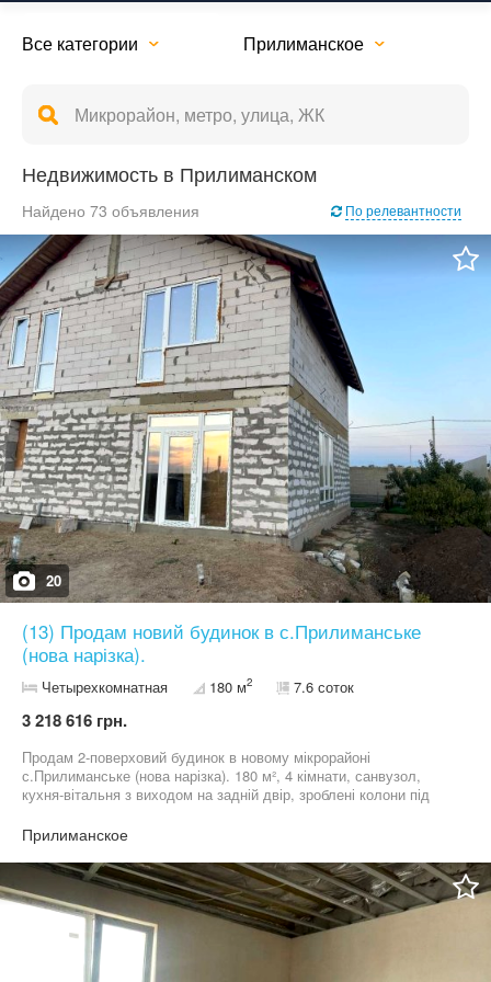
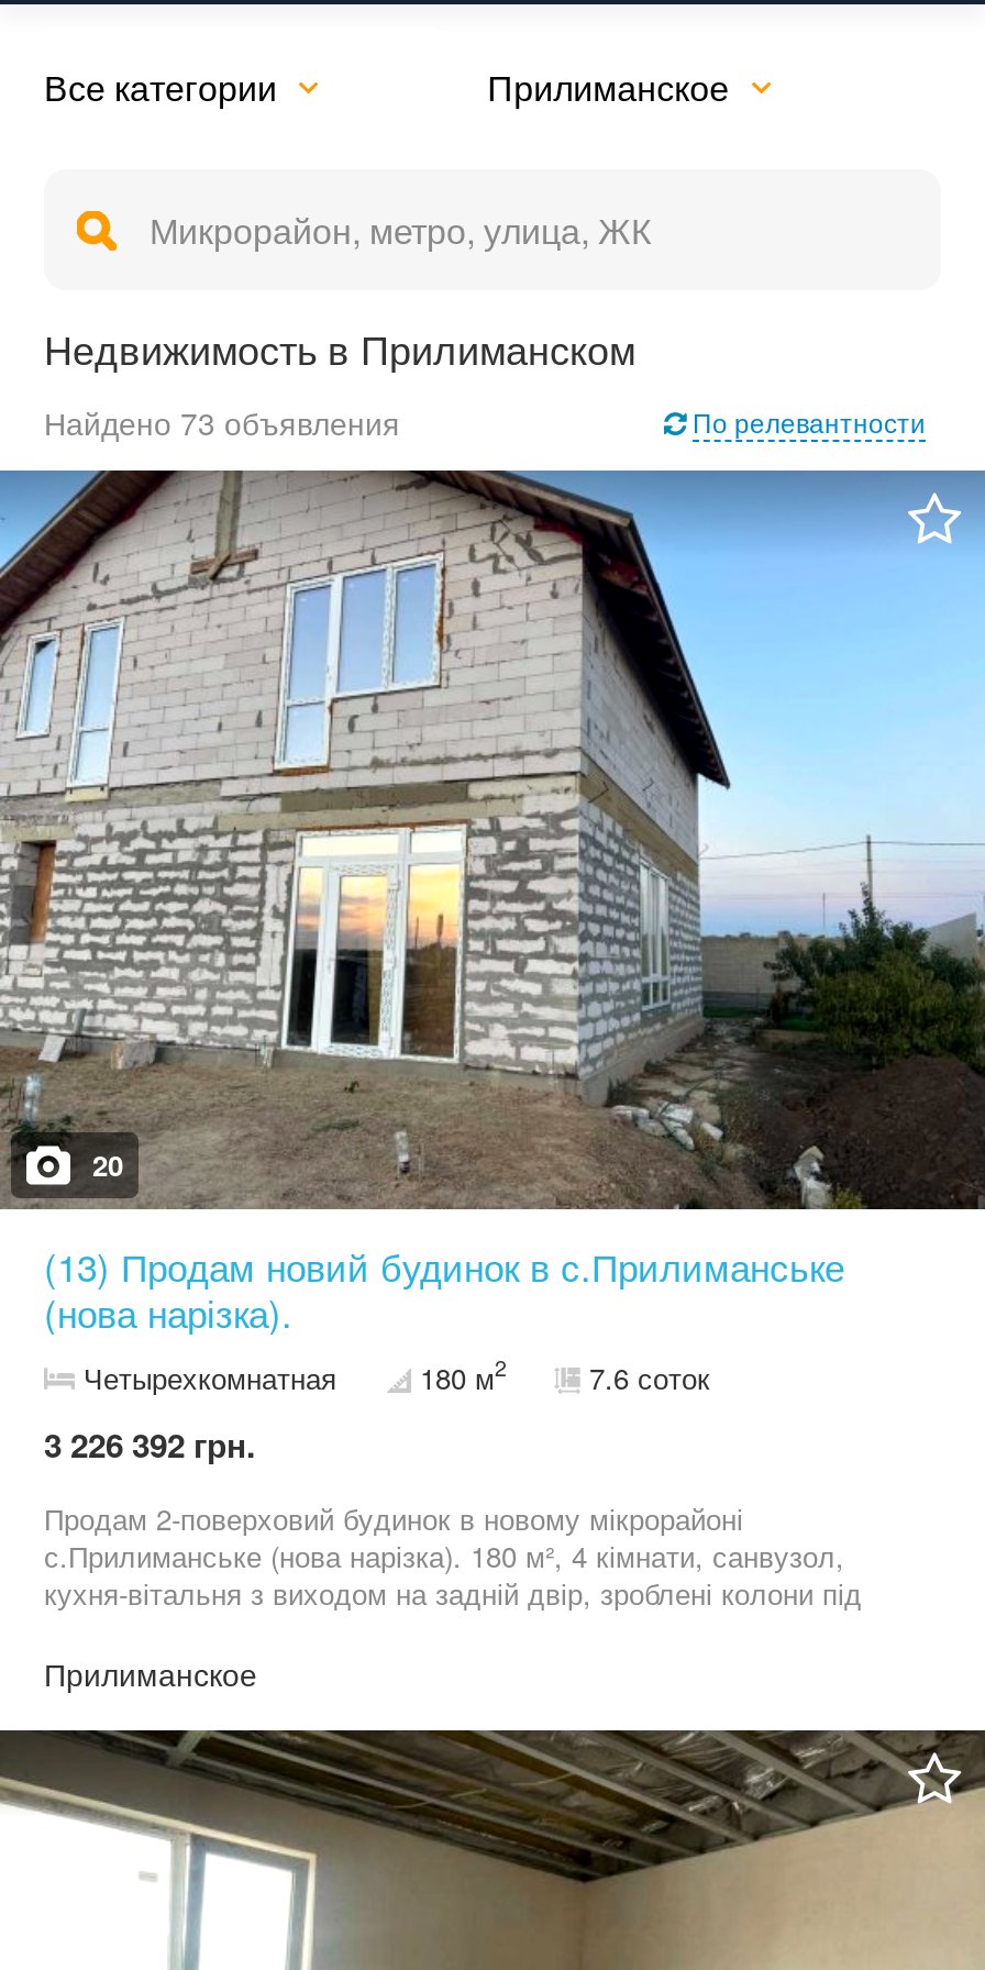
- 3 218 616 грн.
+ 3 226 392 грн.
